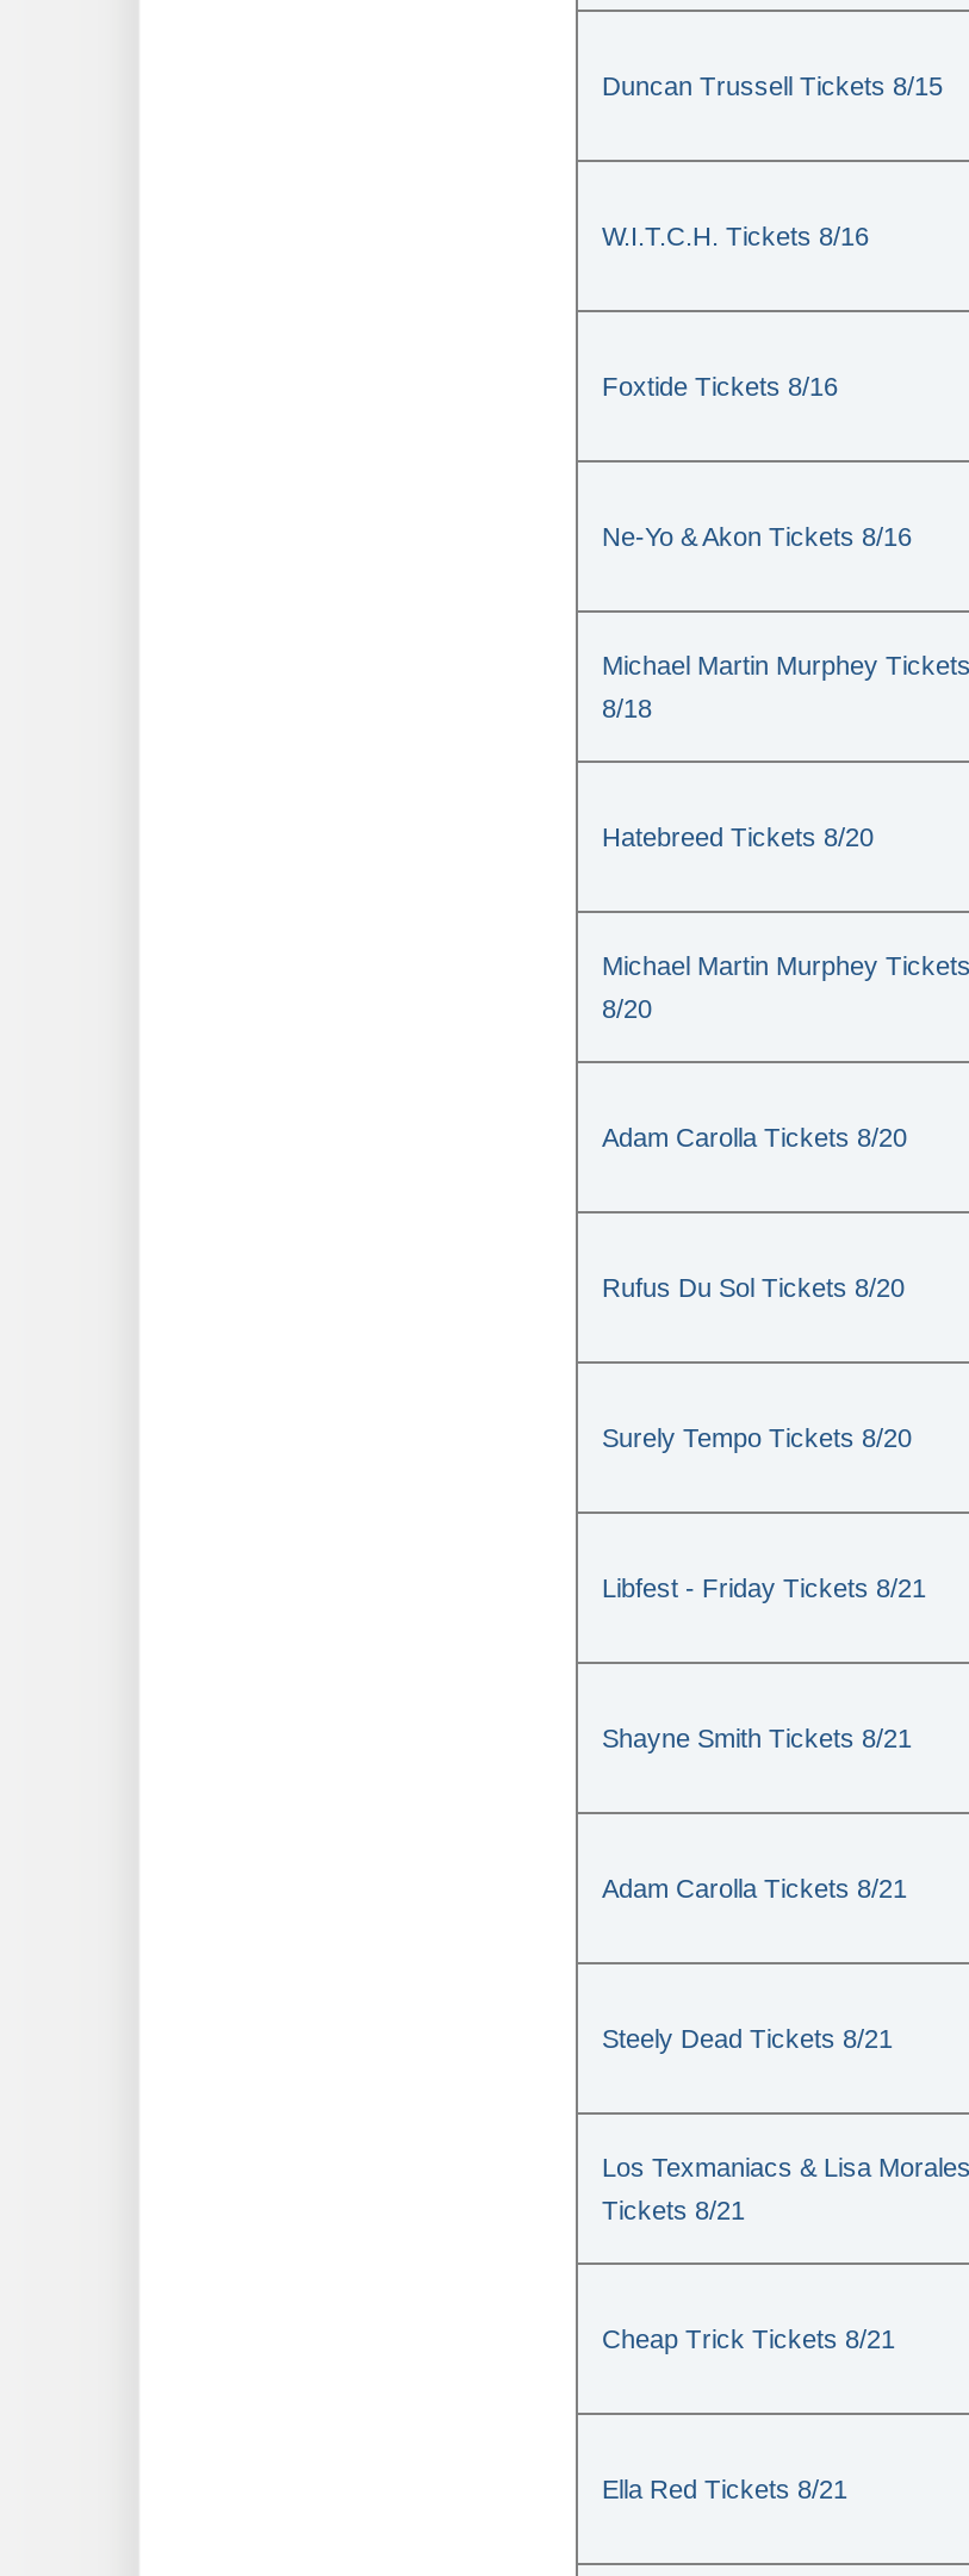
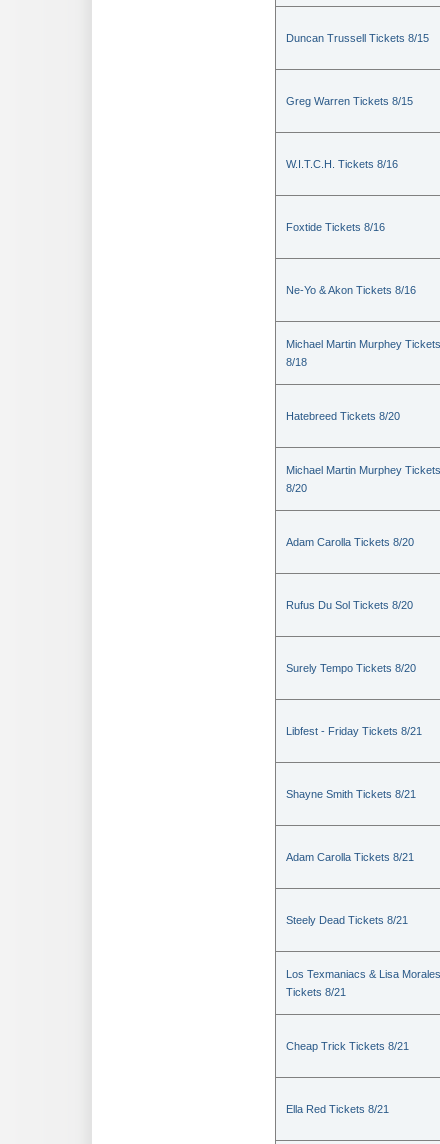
+ Greg Warren Tickets 8/15
